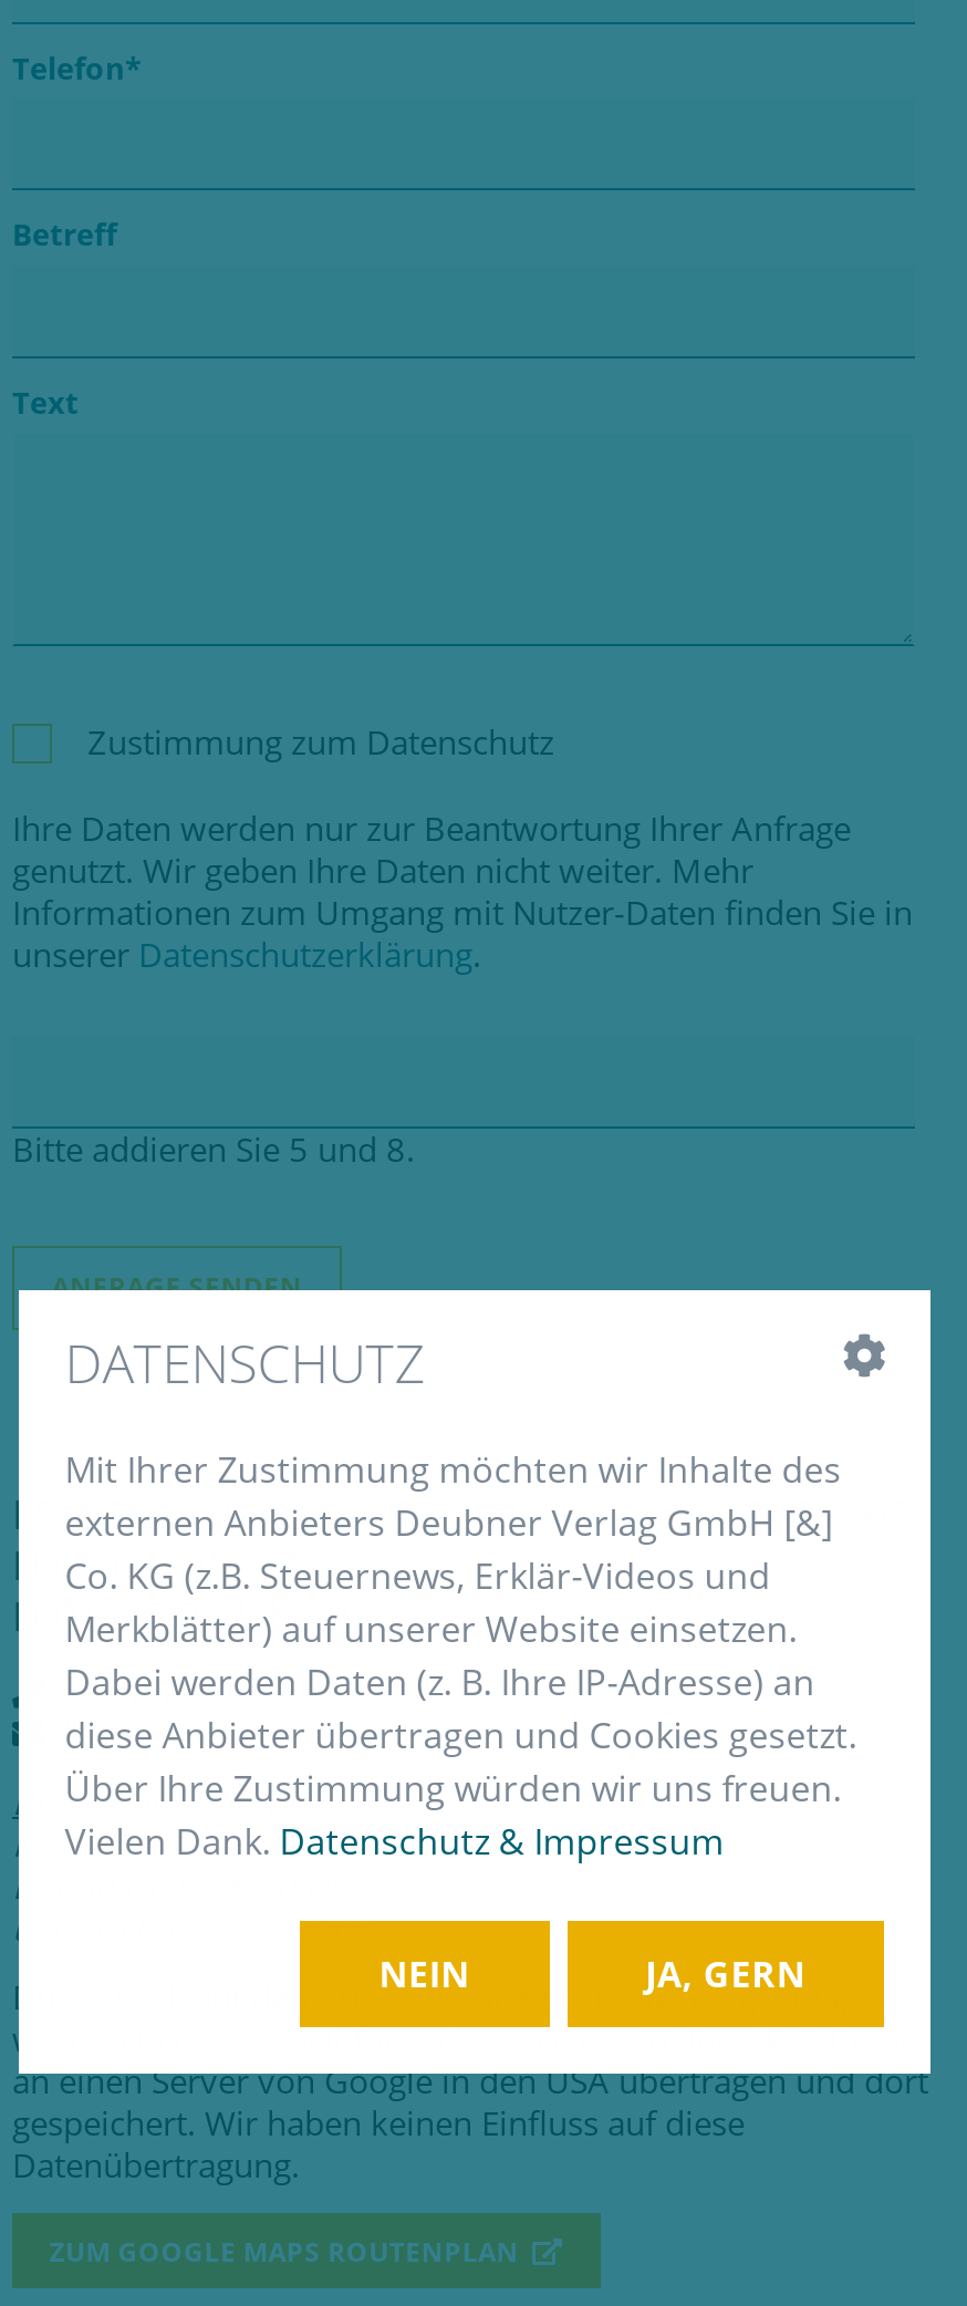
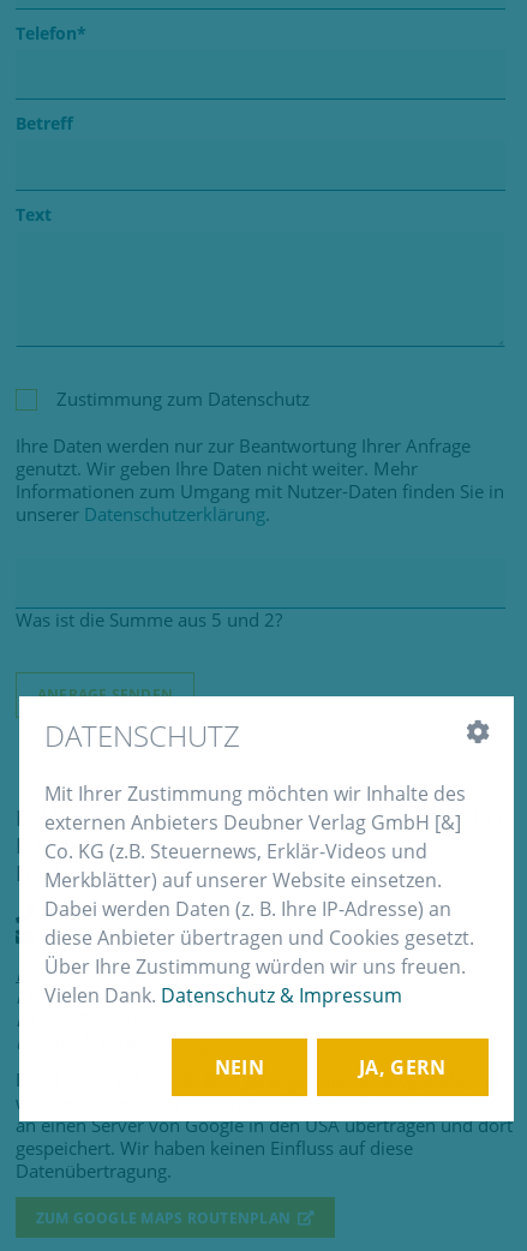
- Bitte addieren Sie 5 und 8.
+ Was ist die Summe aus 5 und 2?
